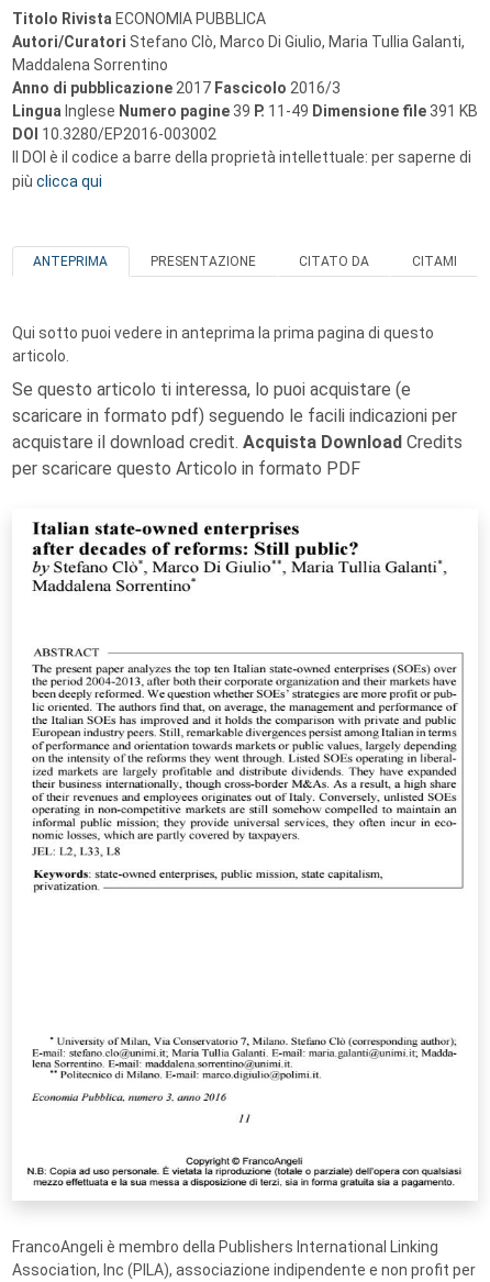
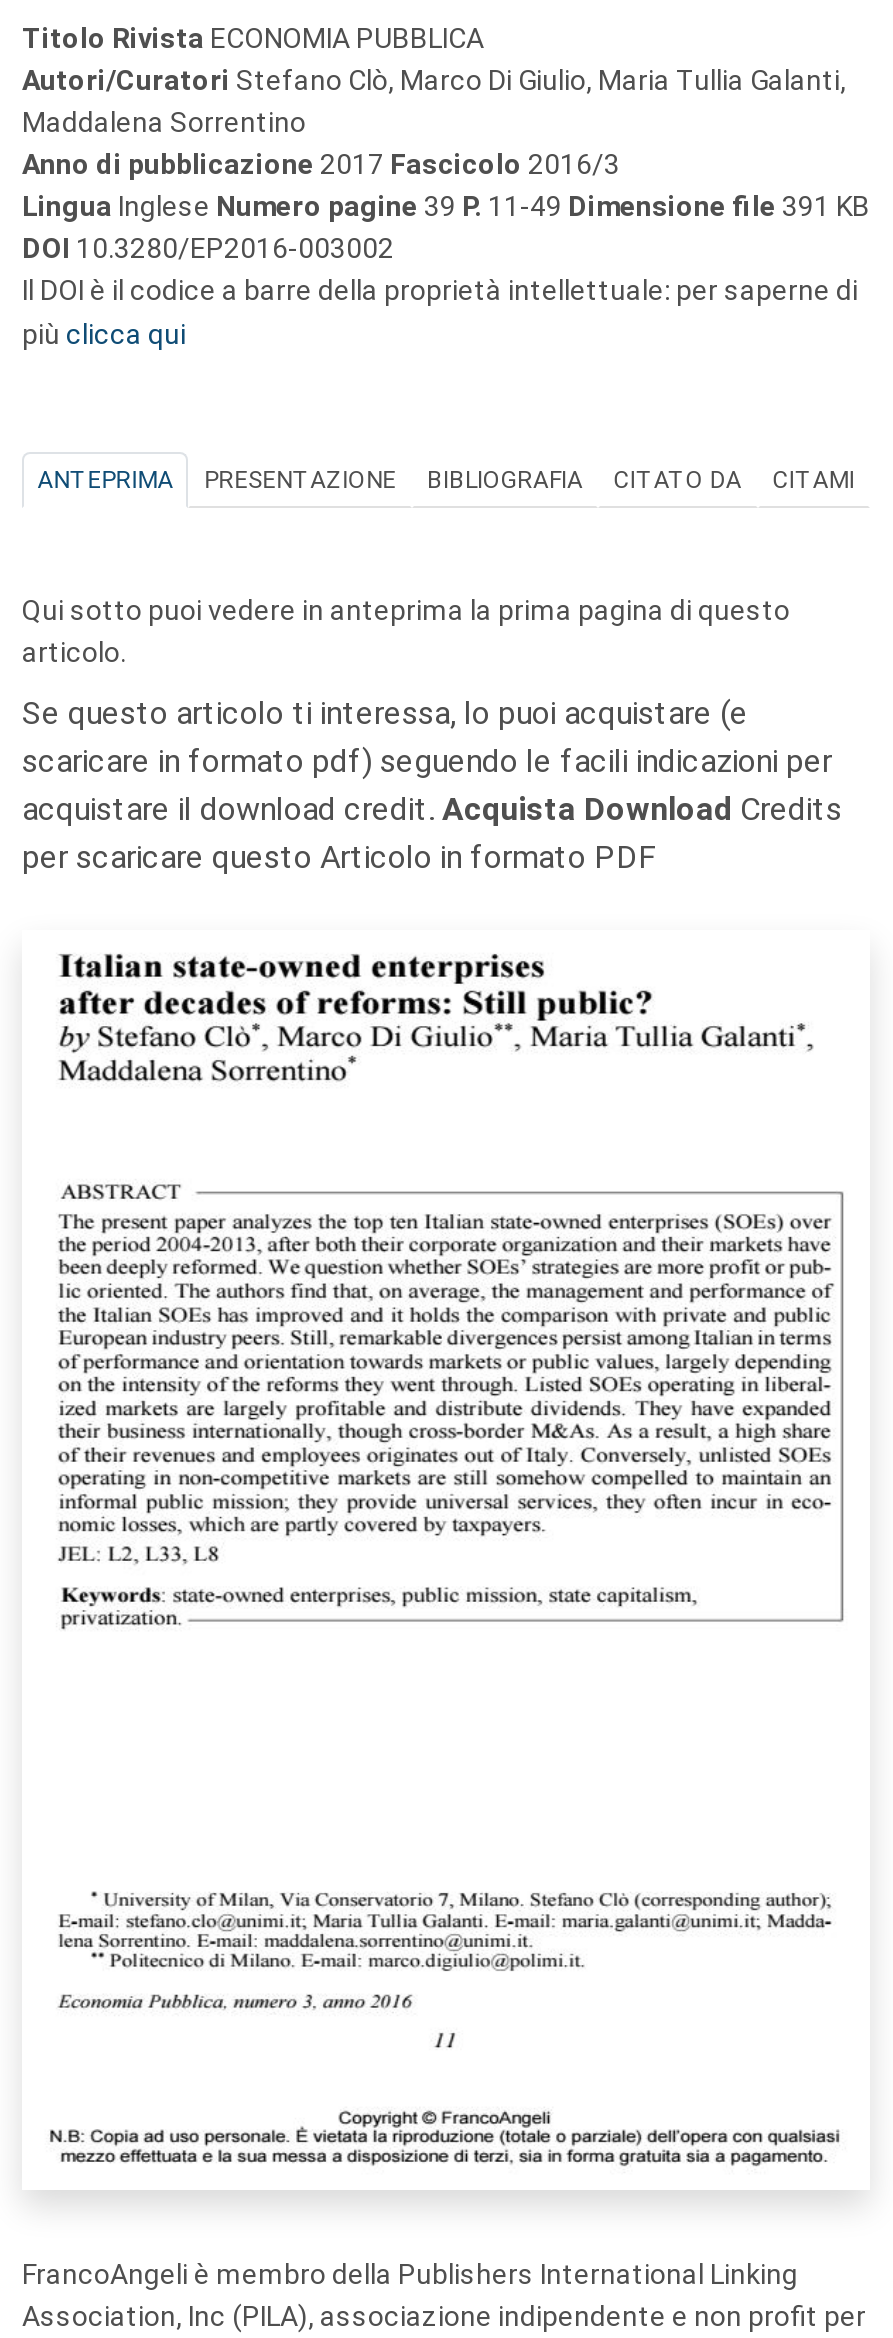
+ BIBLIOGRAFIA
